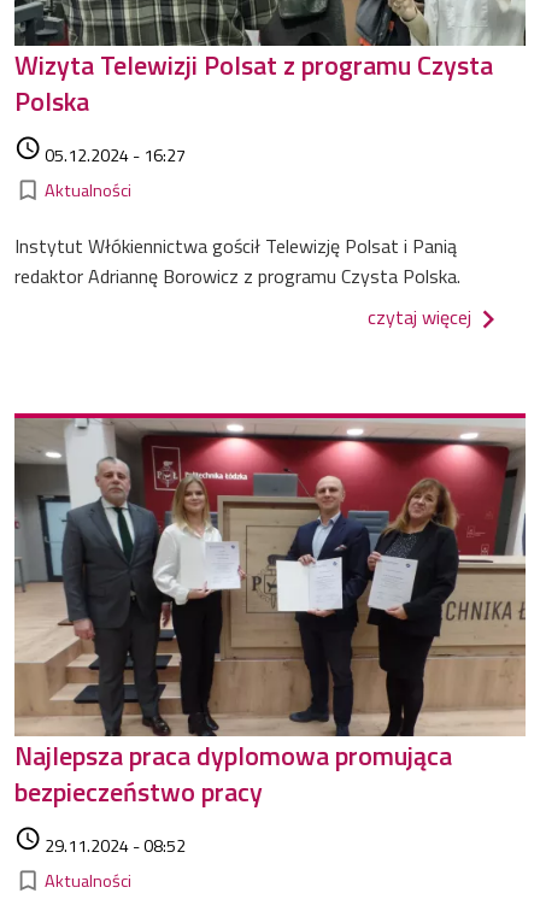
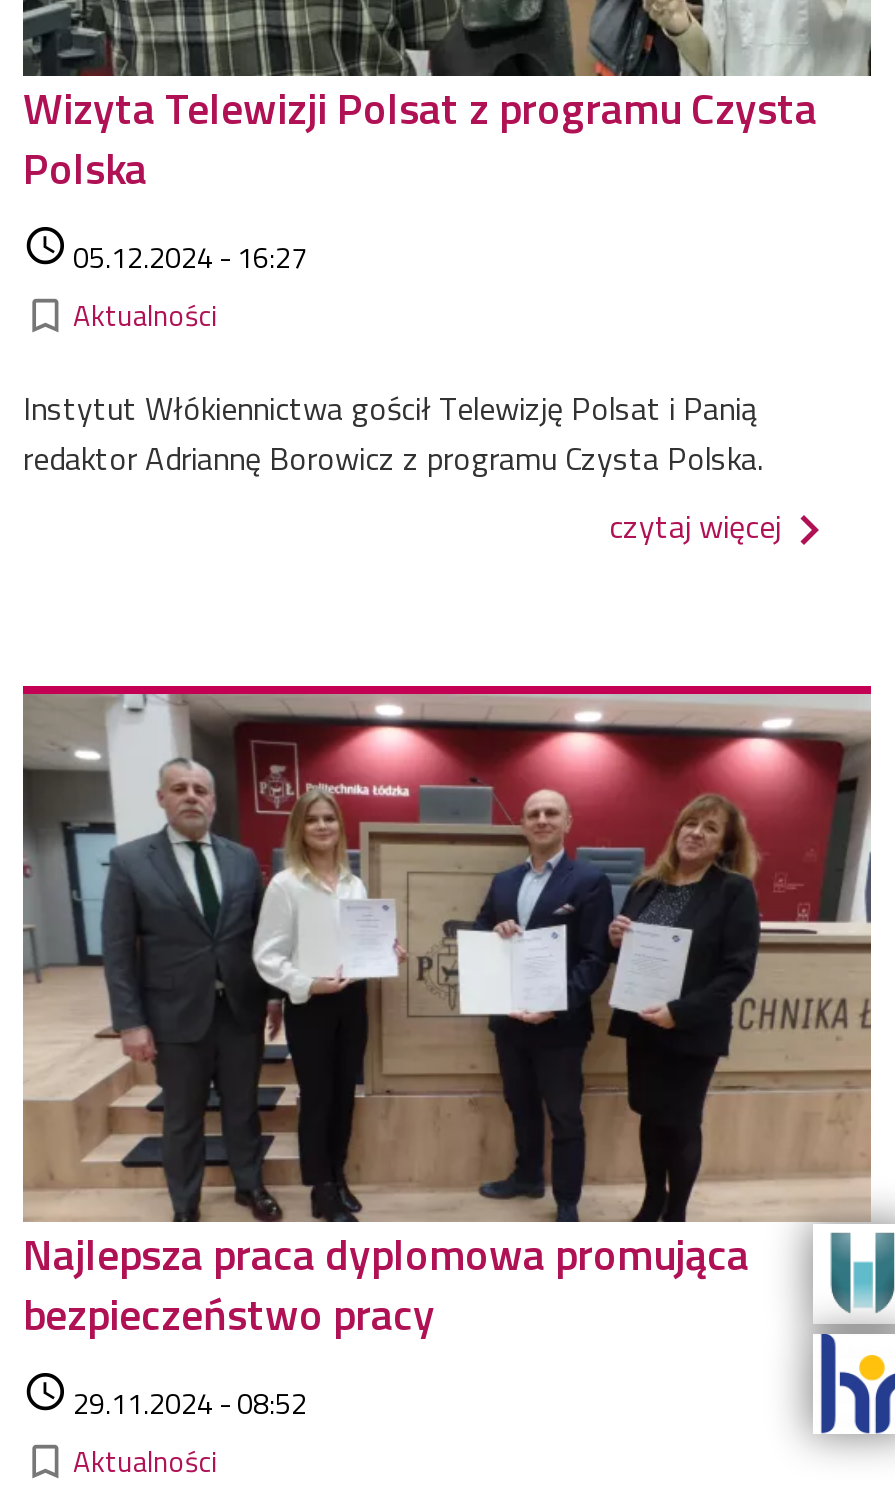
+ [image]
